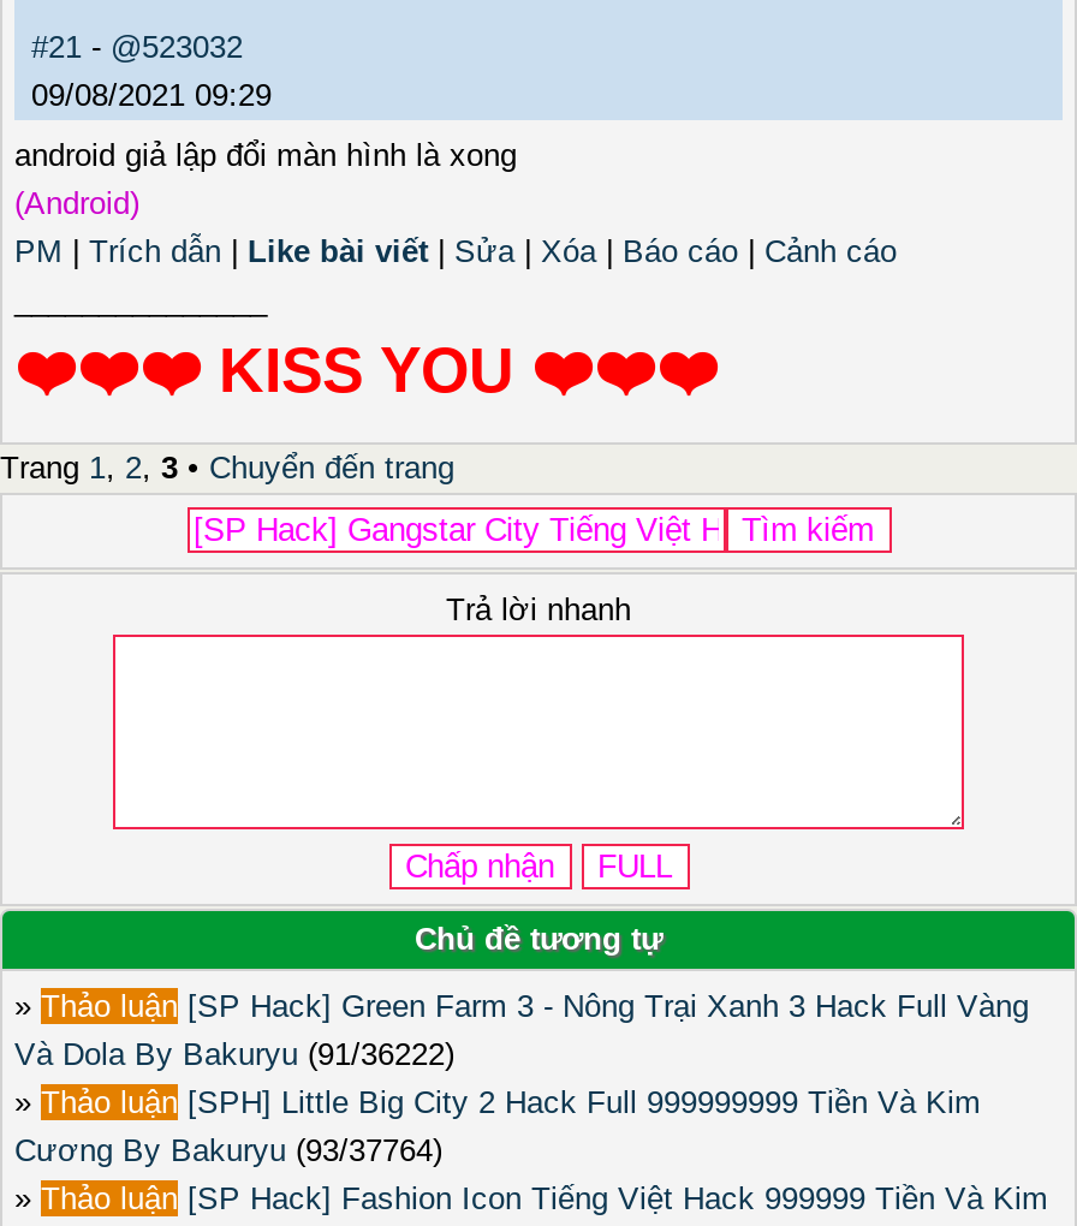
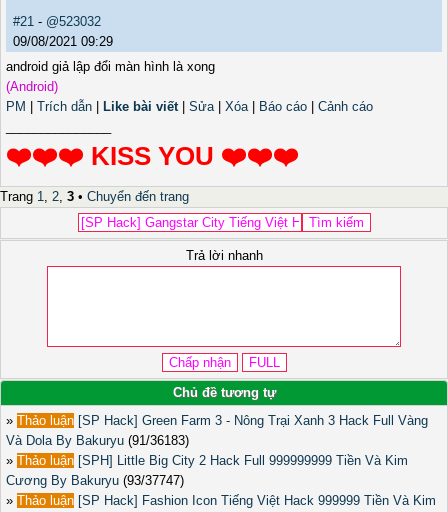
- Và Dola By Bakuryu (91/36222)
+ Và Dola By Bakuryu (91/36183)

- Cương By Bakuryu (93/37764)
+ Cương By Bakuryu (93/37747)
